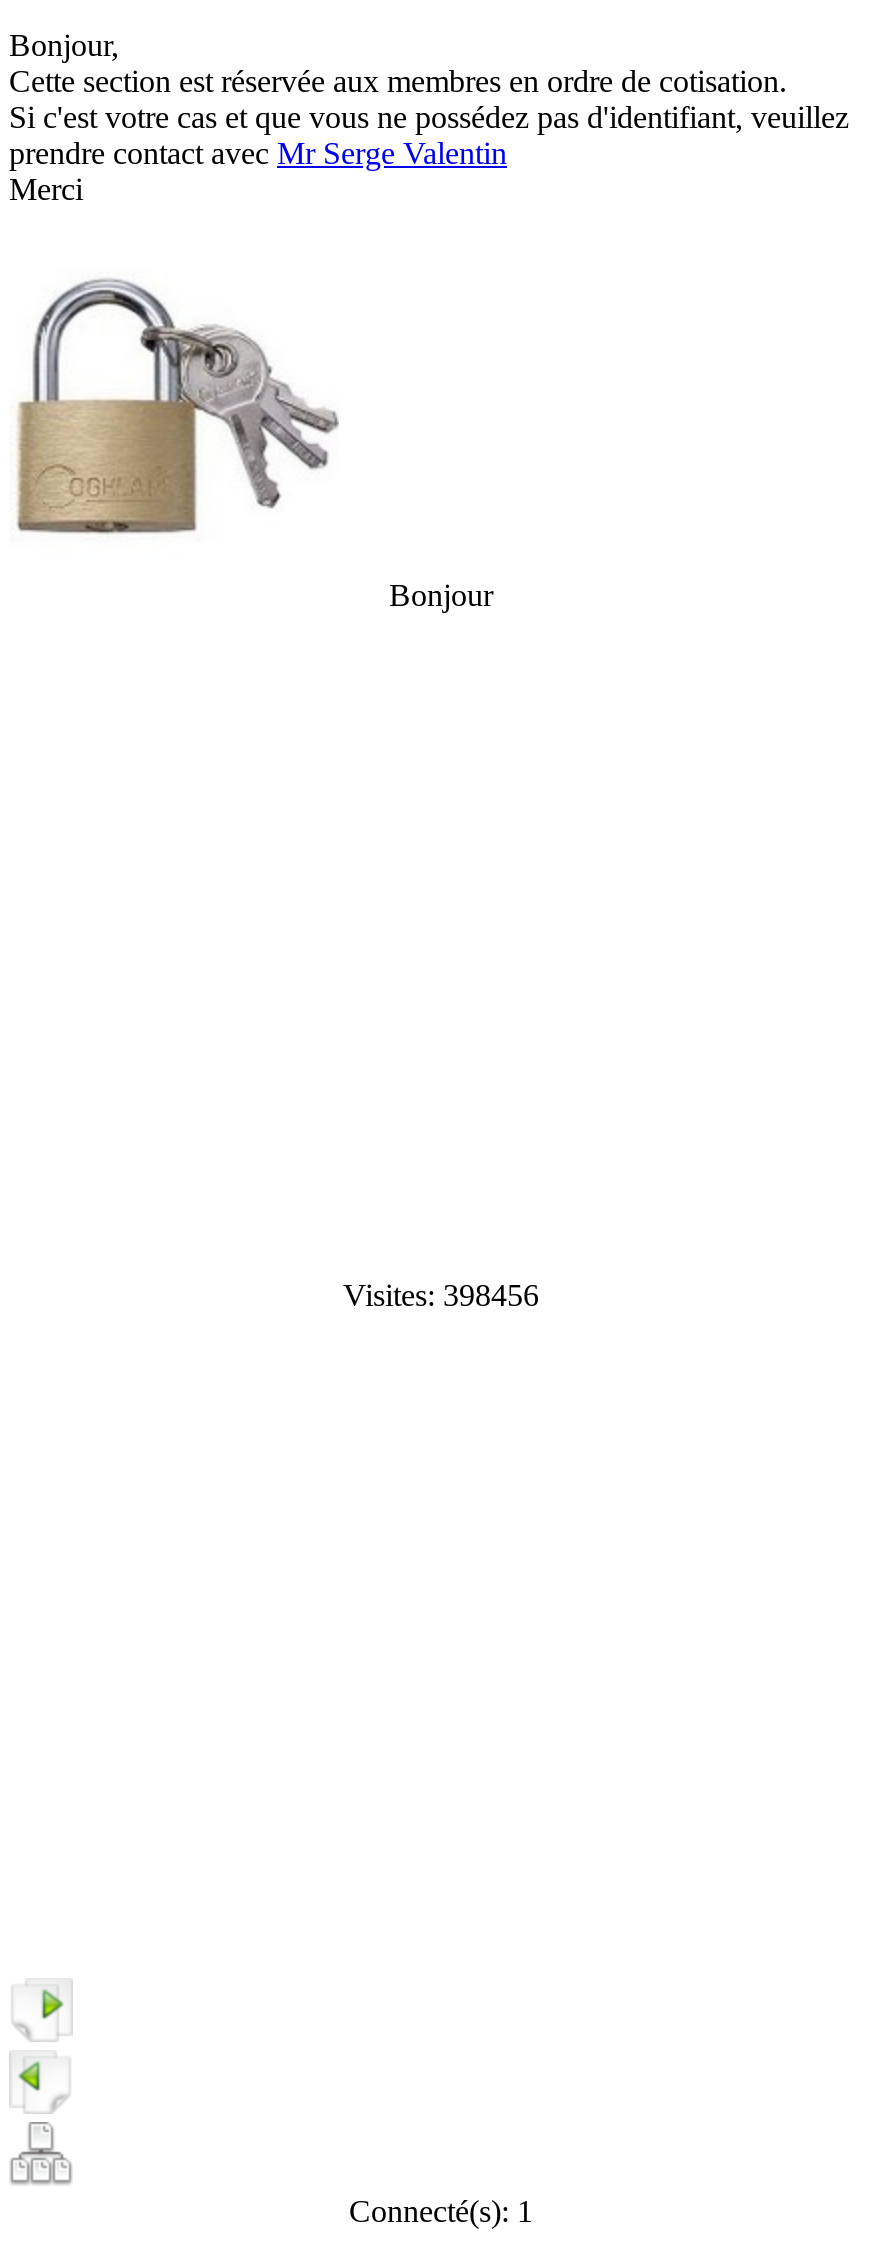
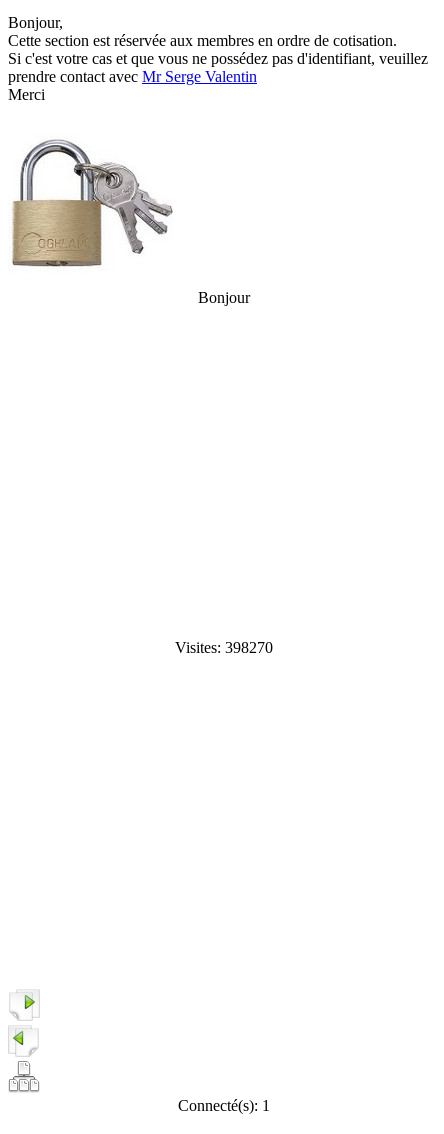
- Visites: 398456
+ Visites: 398270
